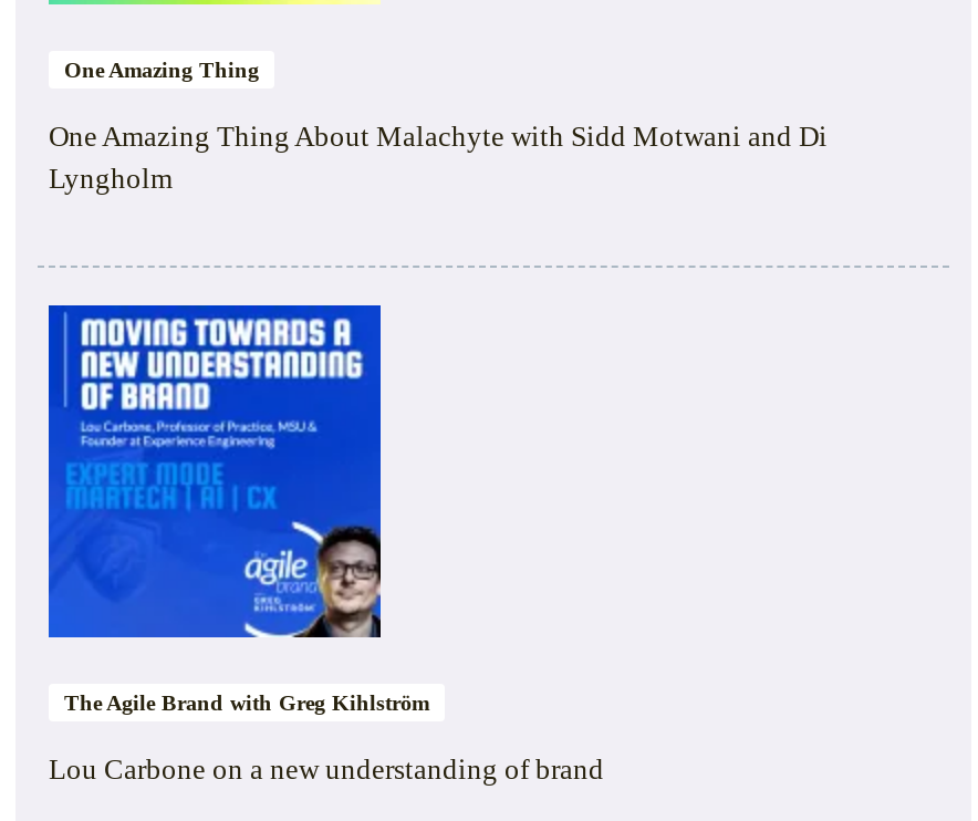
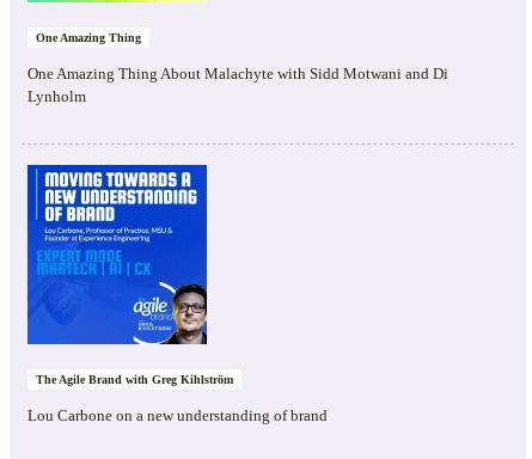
- Lyngholm
+ Lynholm
